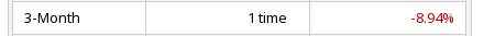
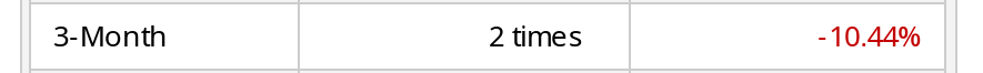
- 1 time
- -8.94%
+ 2 times
+ -10.44%
